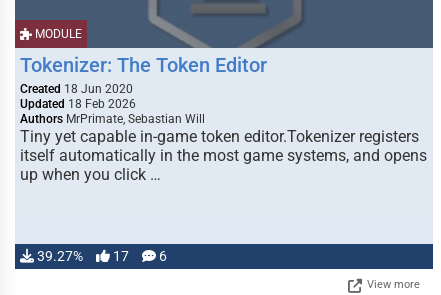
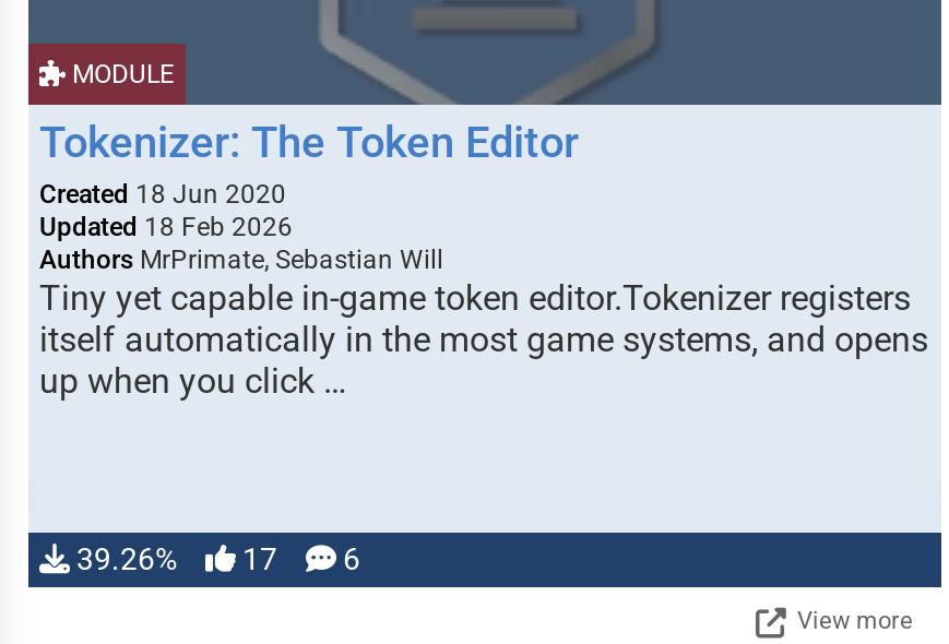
- 39.27% 17 6
+ 39.26% 17 6
